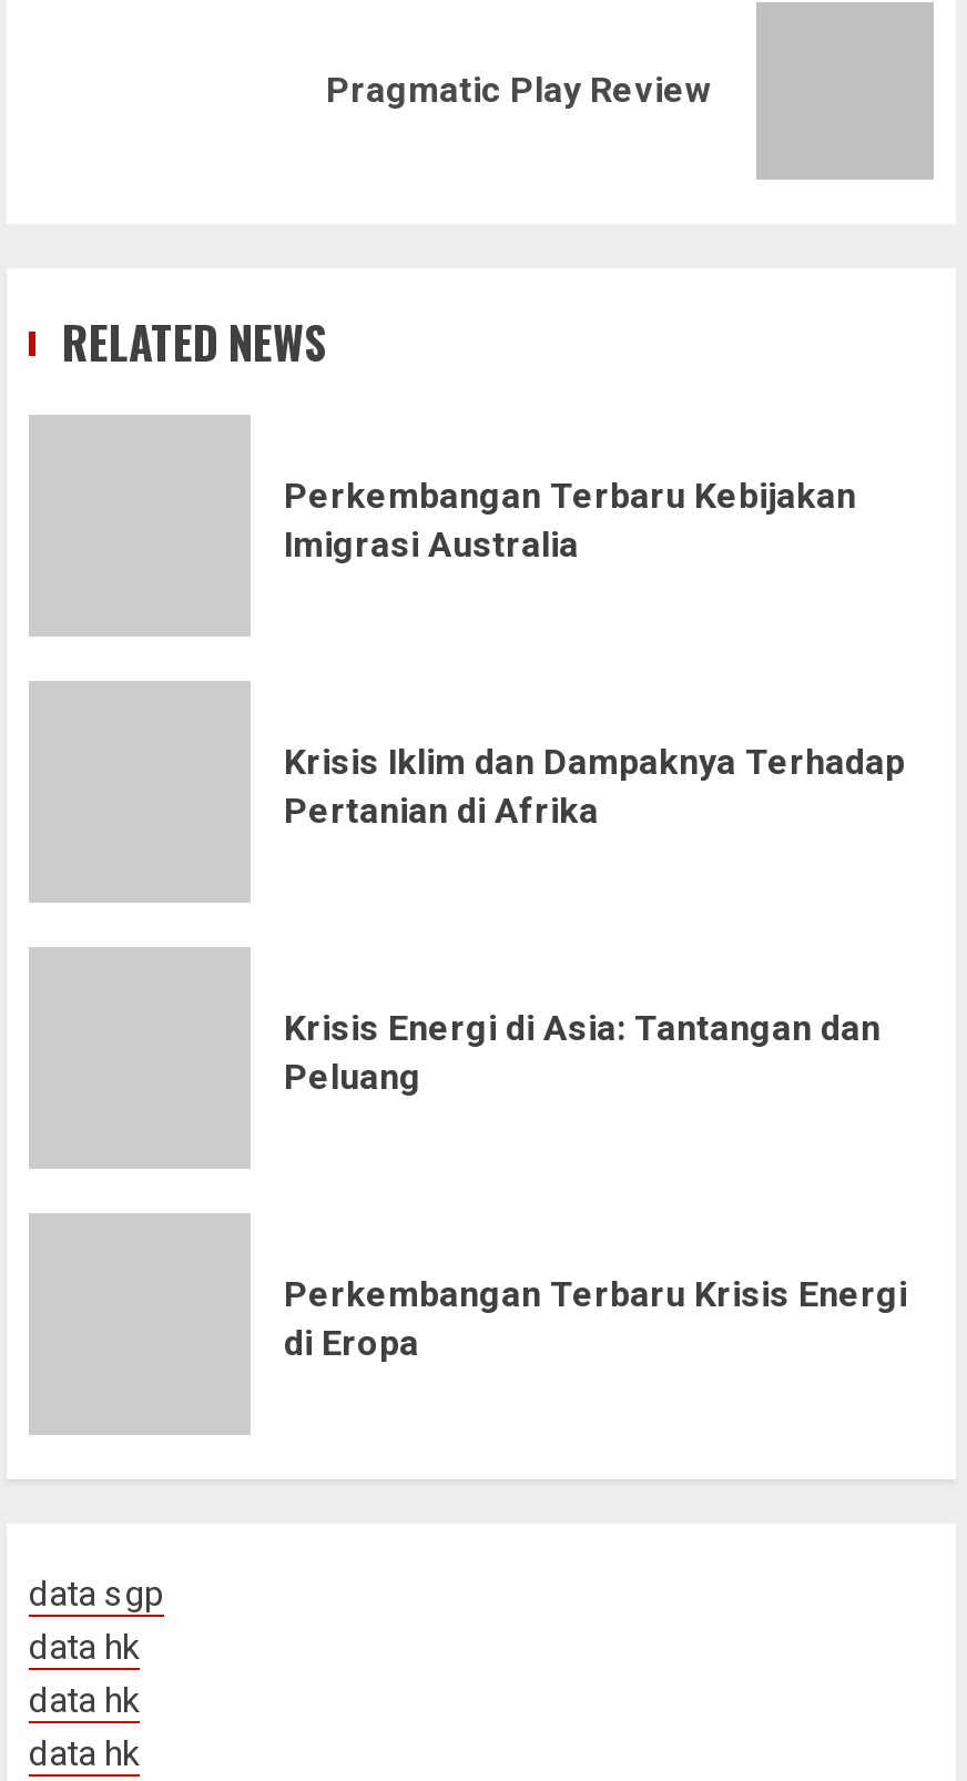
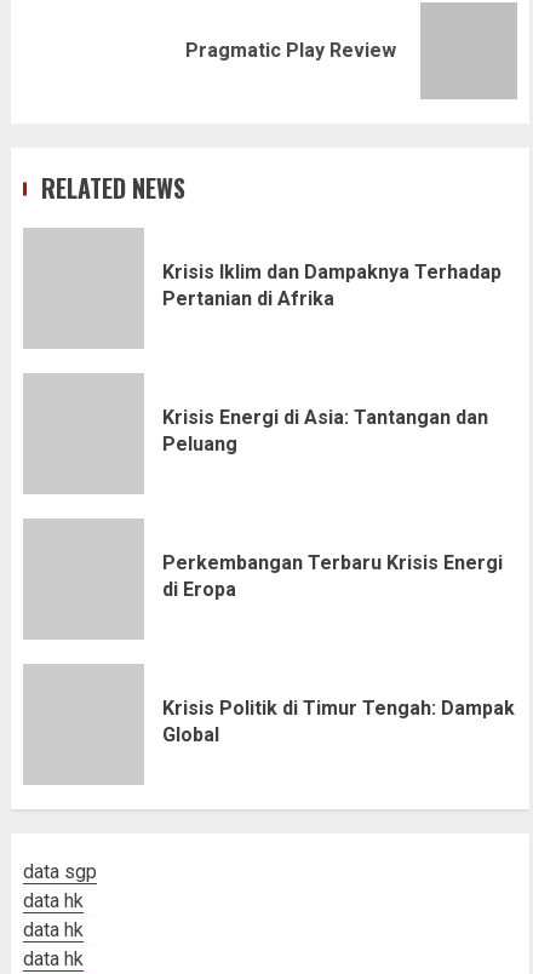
- Perkembangan Terbaru Kebijakan
- Imigrasi Australia

moved up: Krisis Iklim dan Dampaknya Terhadap | Pertanian di Afrika | Krisis Energi di Asia: Tantangan dan | Peluang | Perkembangan Terbaru Krisis Energi | di Eropa

+ Krisis Politik di Timur Tengah: Dampak
+ Global
